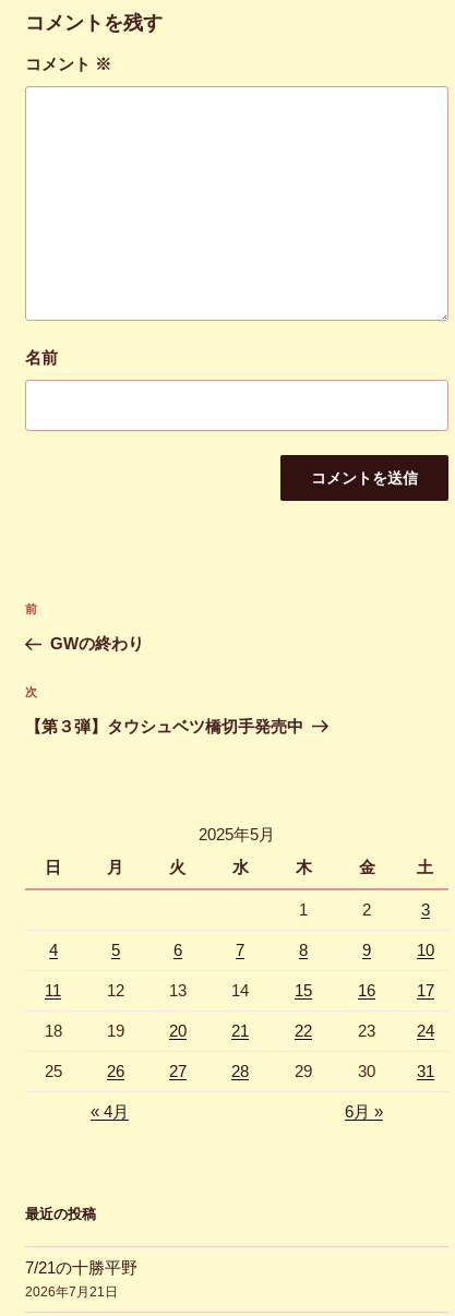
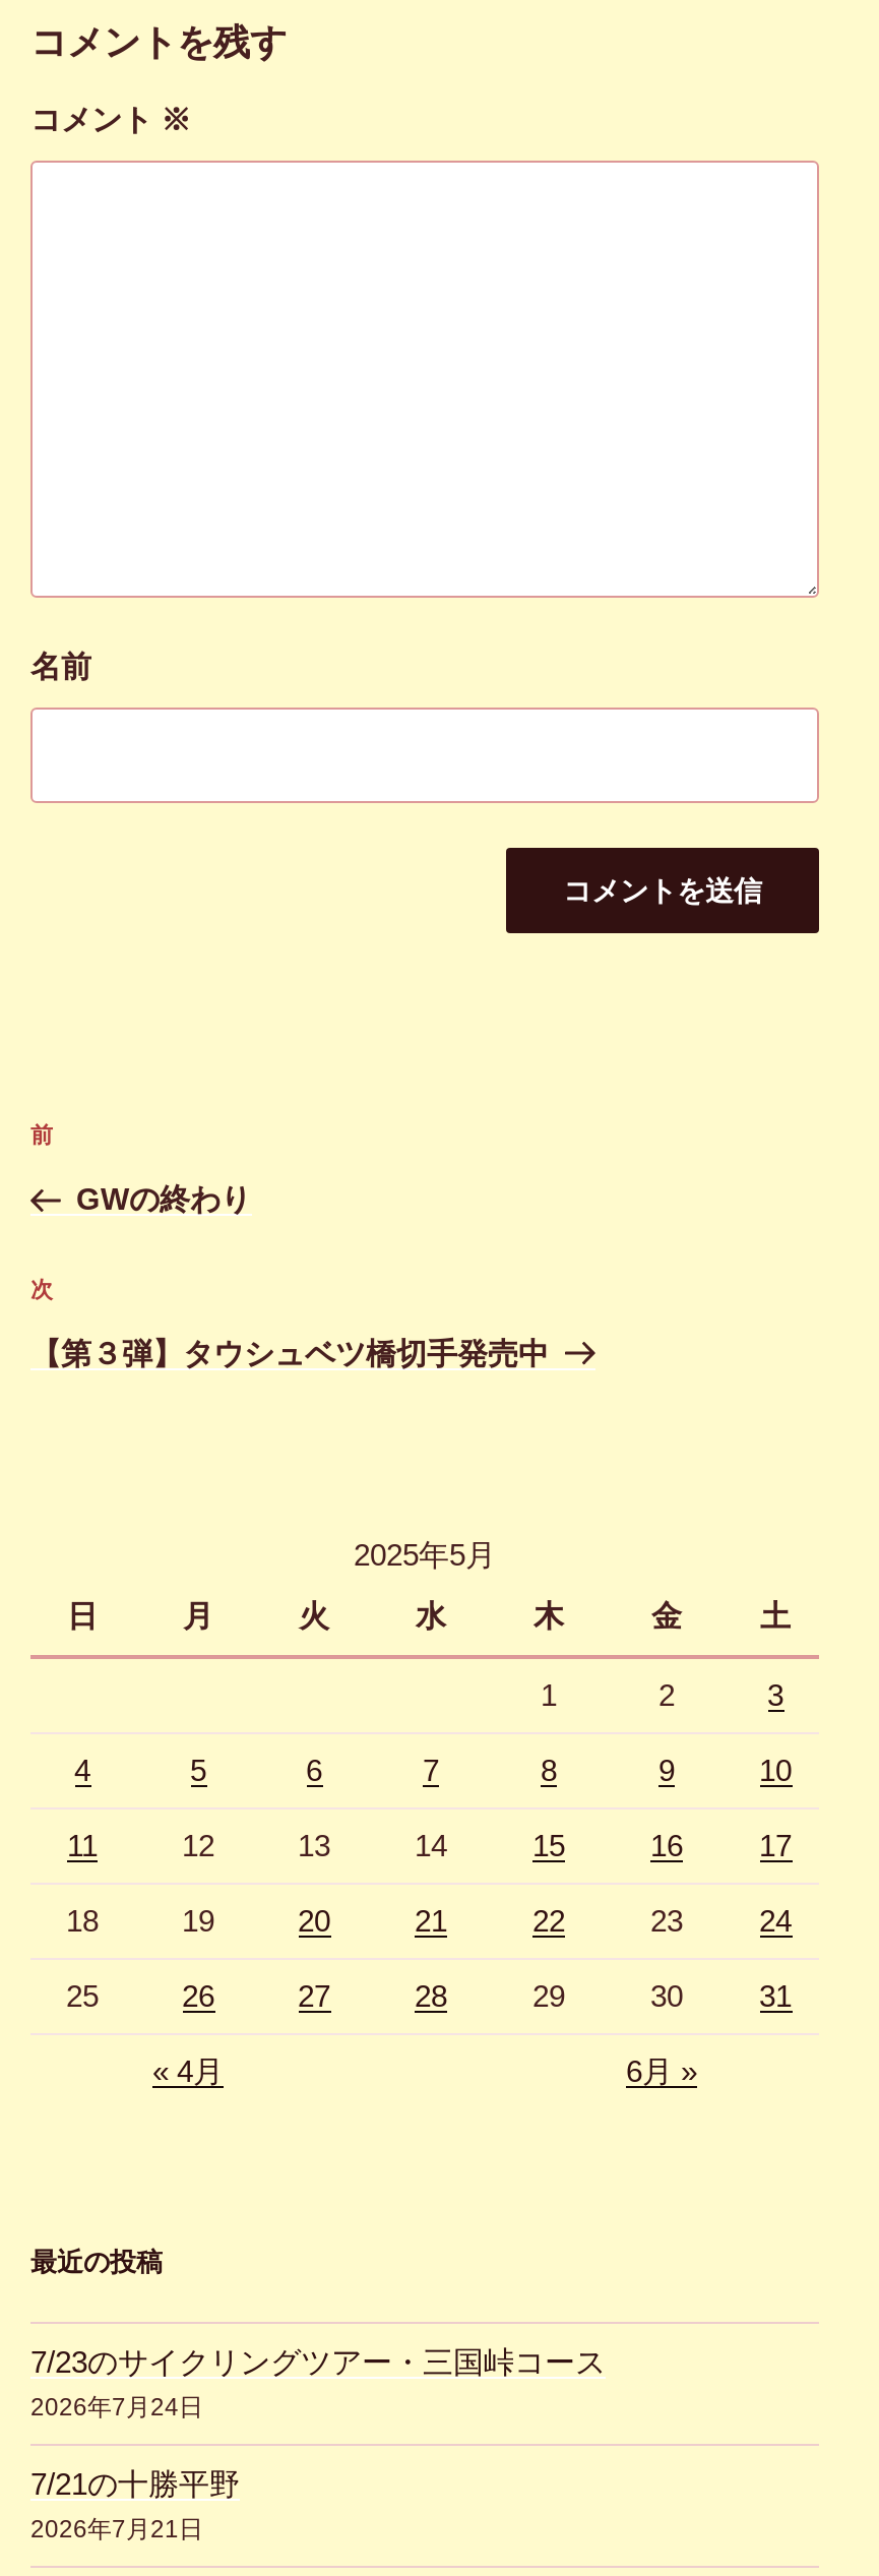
+ 7/23のサイクリングツアー・三国峠コース
+ 2026年7月24日
